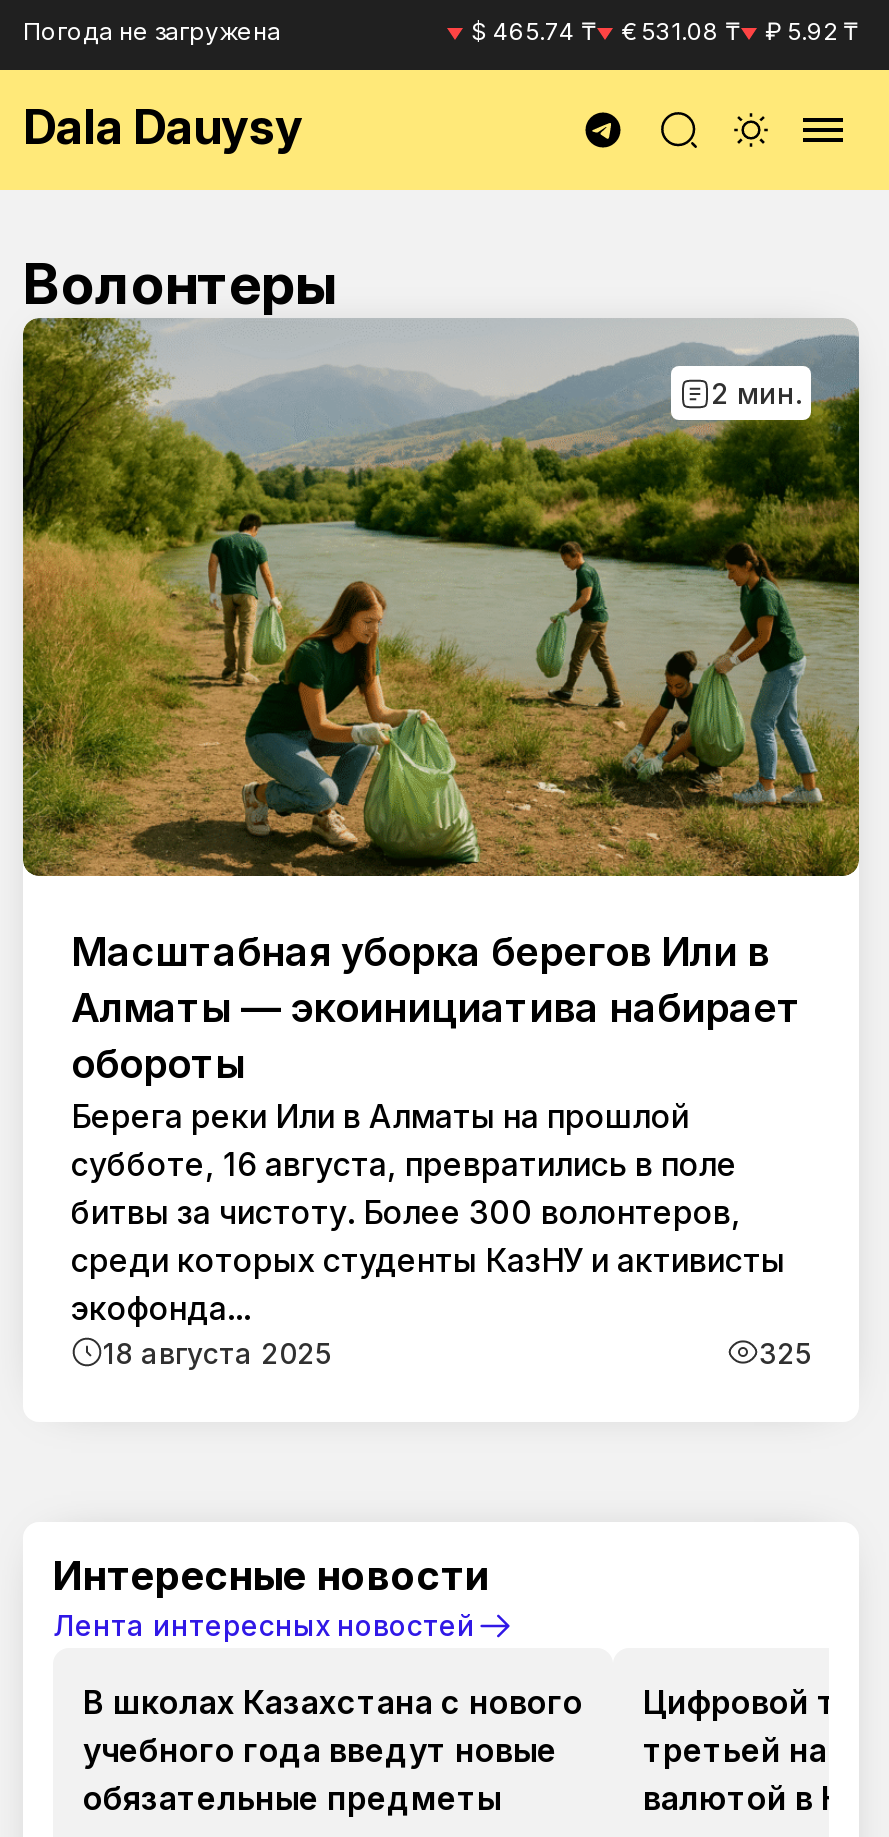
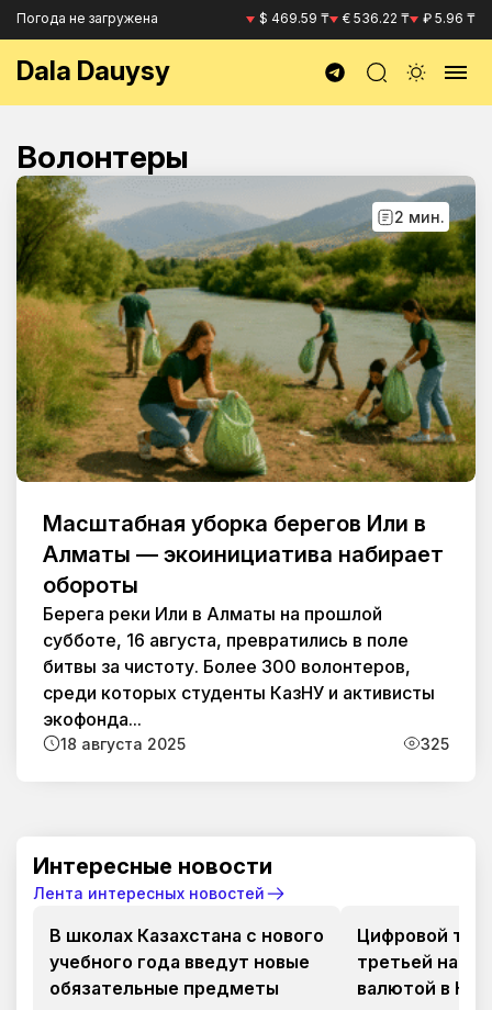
- $ 465.74 ₸
+ $ 469.59 ₸

- € 531.08 ₸
+ € 536.22 ₸

- ₽ 5.92 ₸
+ ₽ 5.96 ₸
